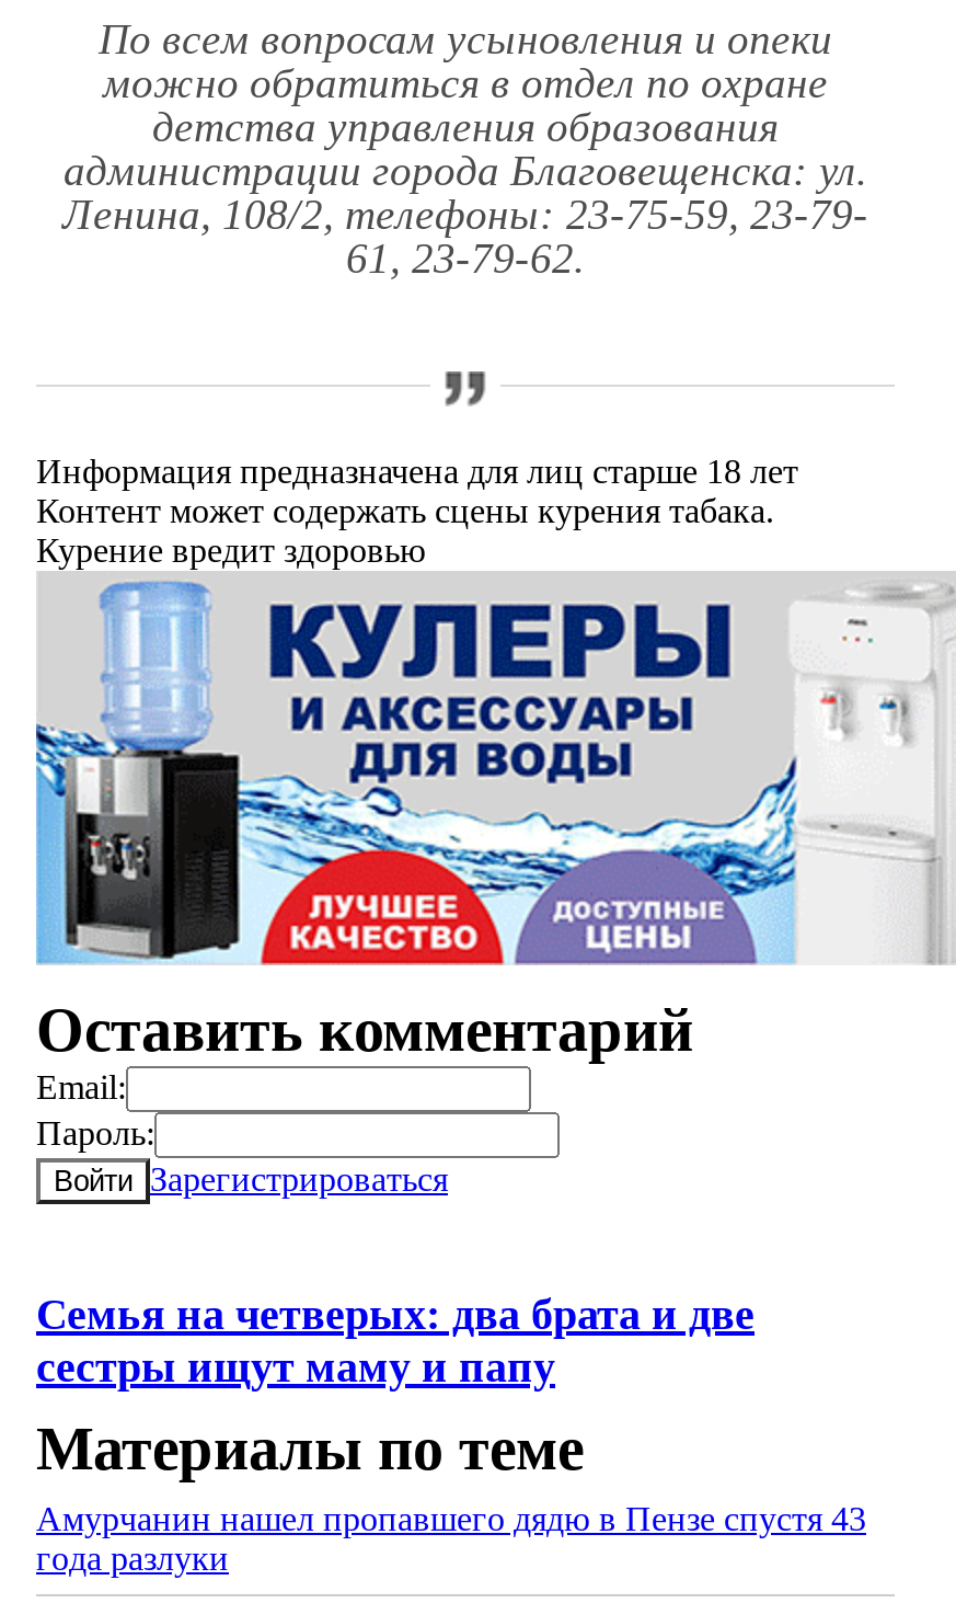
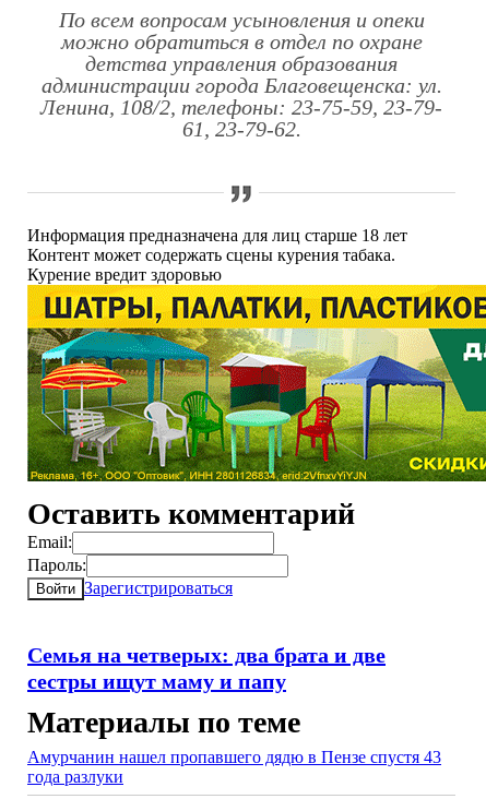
- [image]
+ [image]
